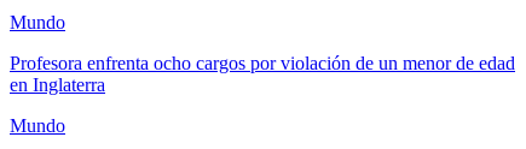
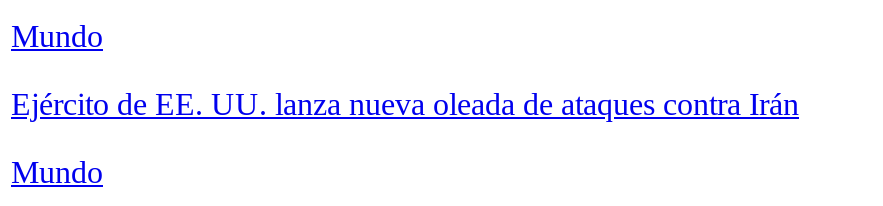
- Profesora enfrenta ocho cargos por violación de un menor de edad
- en Inglaterra
+ Ejército de EE. UU. lanza nueva oleada de ataques contra Irán
